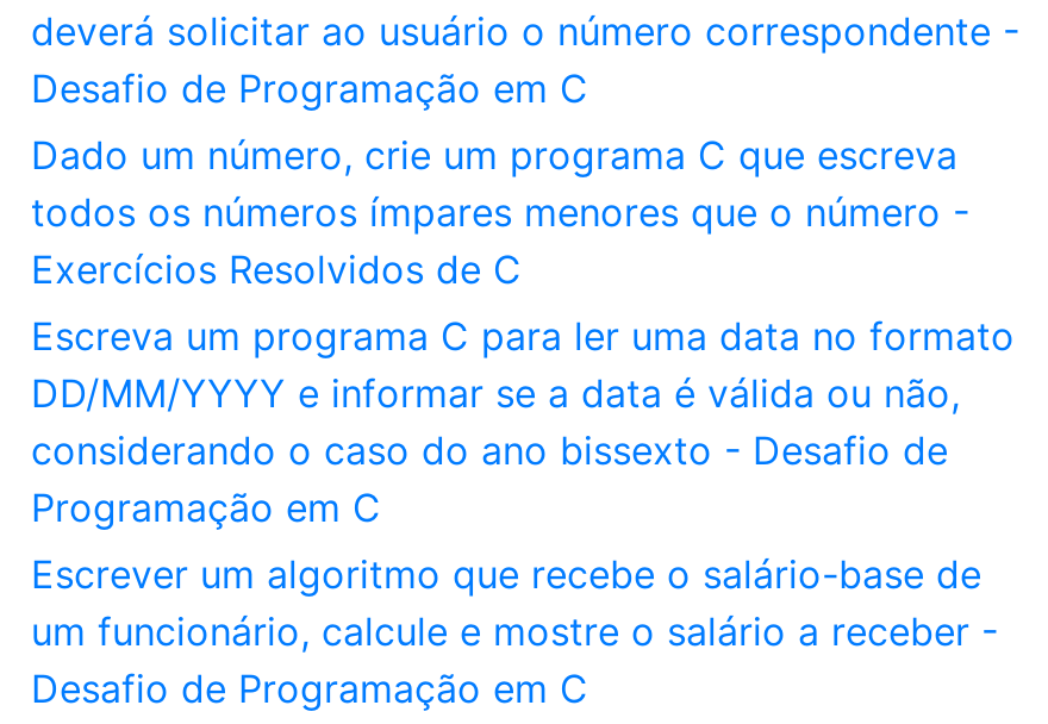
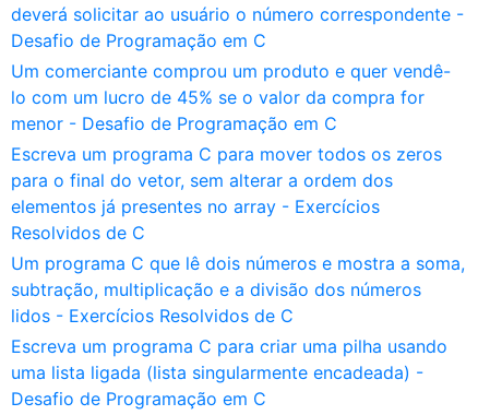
- Dado um número, crie um programa C que escreva
- todos os números ímpares menores que o número -
- Exercícios Resolvidos de C
- Escreva um programa C para ler uma data no formato
- DD/MM/YYYY e informar se a data é válida ou não,
- considerando o caso do ano bissexto - Desafio de
- Programação em C
- Escrever um algoritmo que recebe o salário-base de
- um funcionário, calcule e mostre o salário a receber -
+ Um comerciante comprou um produto e quer vendê-
+ lo com um lucro de 45% se o valor da compra for
+ menor - Desafio de Programação em C
+ Escreva um programa C para mover todos os zeros
+ para o final do vetor, sem alterar a ordem dos
+ elementos já presentes no array - Exercícios
+ Resolvidos de C
+ Um programa C que lê dois números e mostra a soma,
+ subtração, multiplicação e a divisão dos números
+ lidos - Exercícios Resolvidos de C
+ Escreva um programa C para criar uma pilha usando
+ uma lista ligada (lista singularmente encadeada) -
